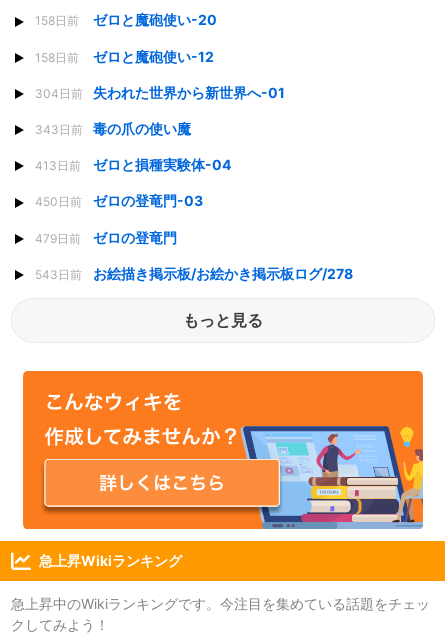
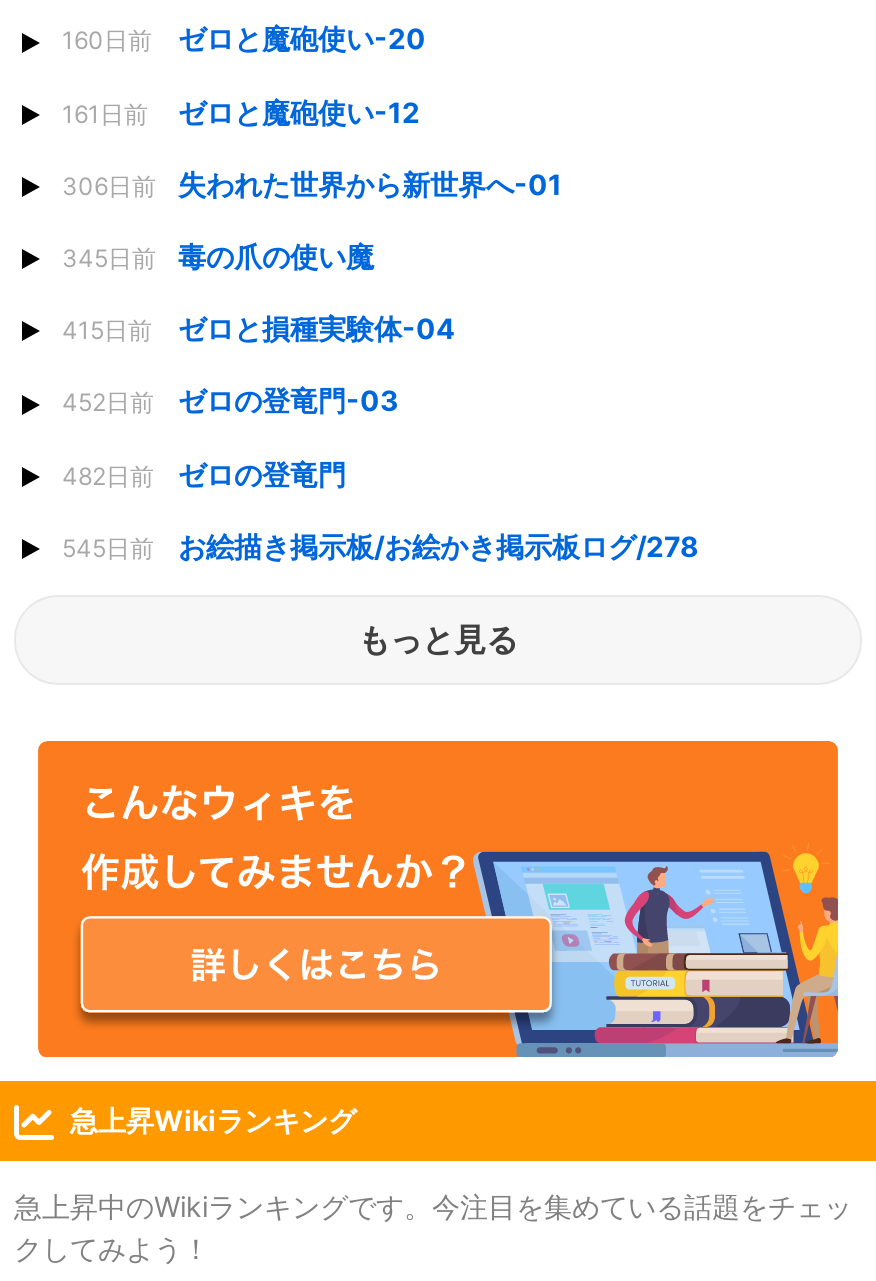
- 158日前 ゼロと魔砲使い-20
+ 160日前 ゼロと魔砲使い-20

- 158日前 ゼロと魔砲使い-12
+ 161日前 ゼロと魔砲使い-12

- 304日前 失われた世界から新世界へ-01
+ 306日前 失われた世界から新世界へ-01

- 343日前 毒の爪の使い魔
+ 345日前 毒の爪の使い魔

- 413日前 ゼロと損種実験体-04
+ 415日前 ゼロと損種実験体-04

- 450日前 ゼロの登竜門-03
+ 452日前 ゼロの登竜門-03

- 479日前 ゼロの登竜門
+ 482日前 ゼロの登竜門

- 543日前 お絵描き掲示板/お絵かき掲示板ログ/278
+ 545日前 お絵描き掲示板/お絵かき掲示板ログ/278
